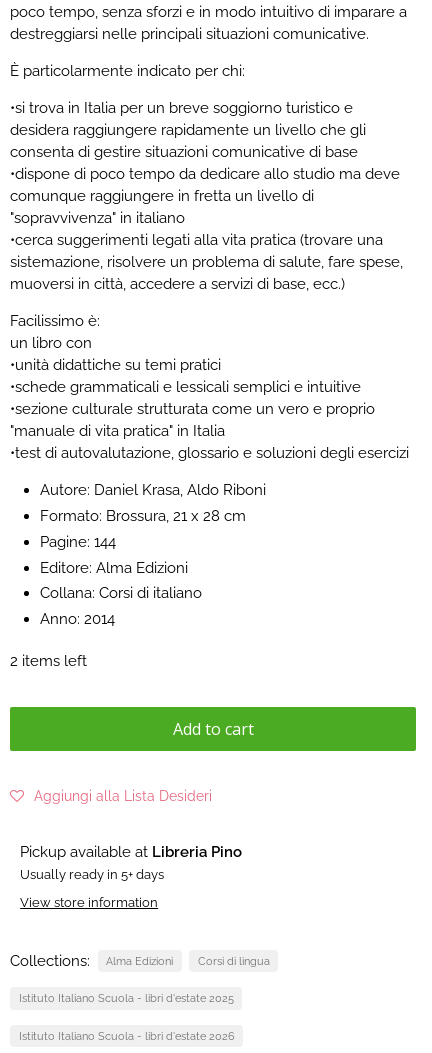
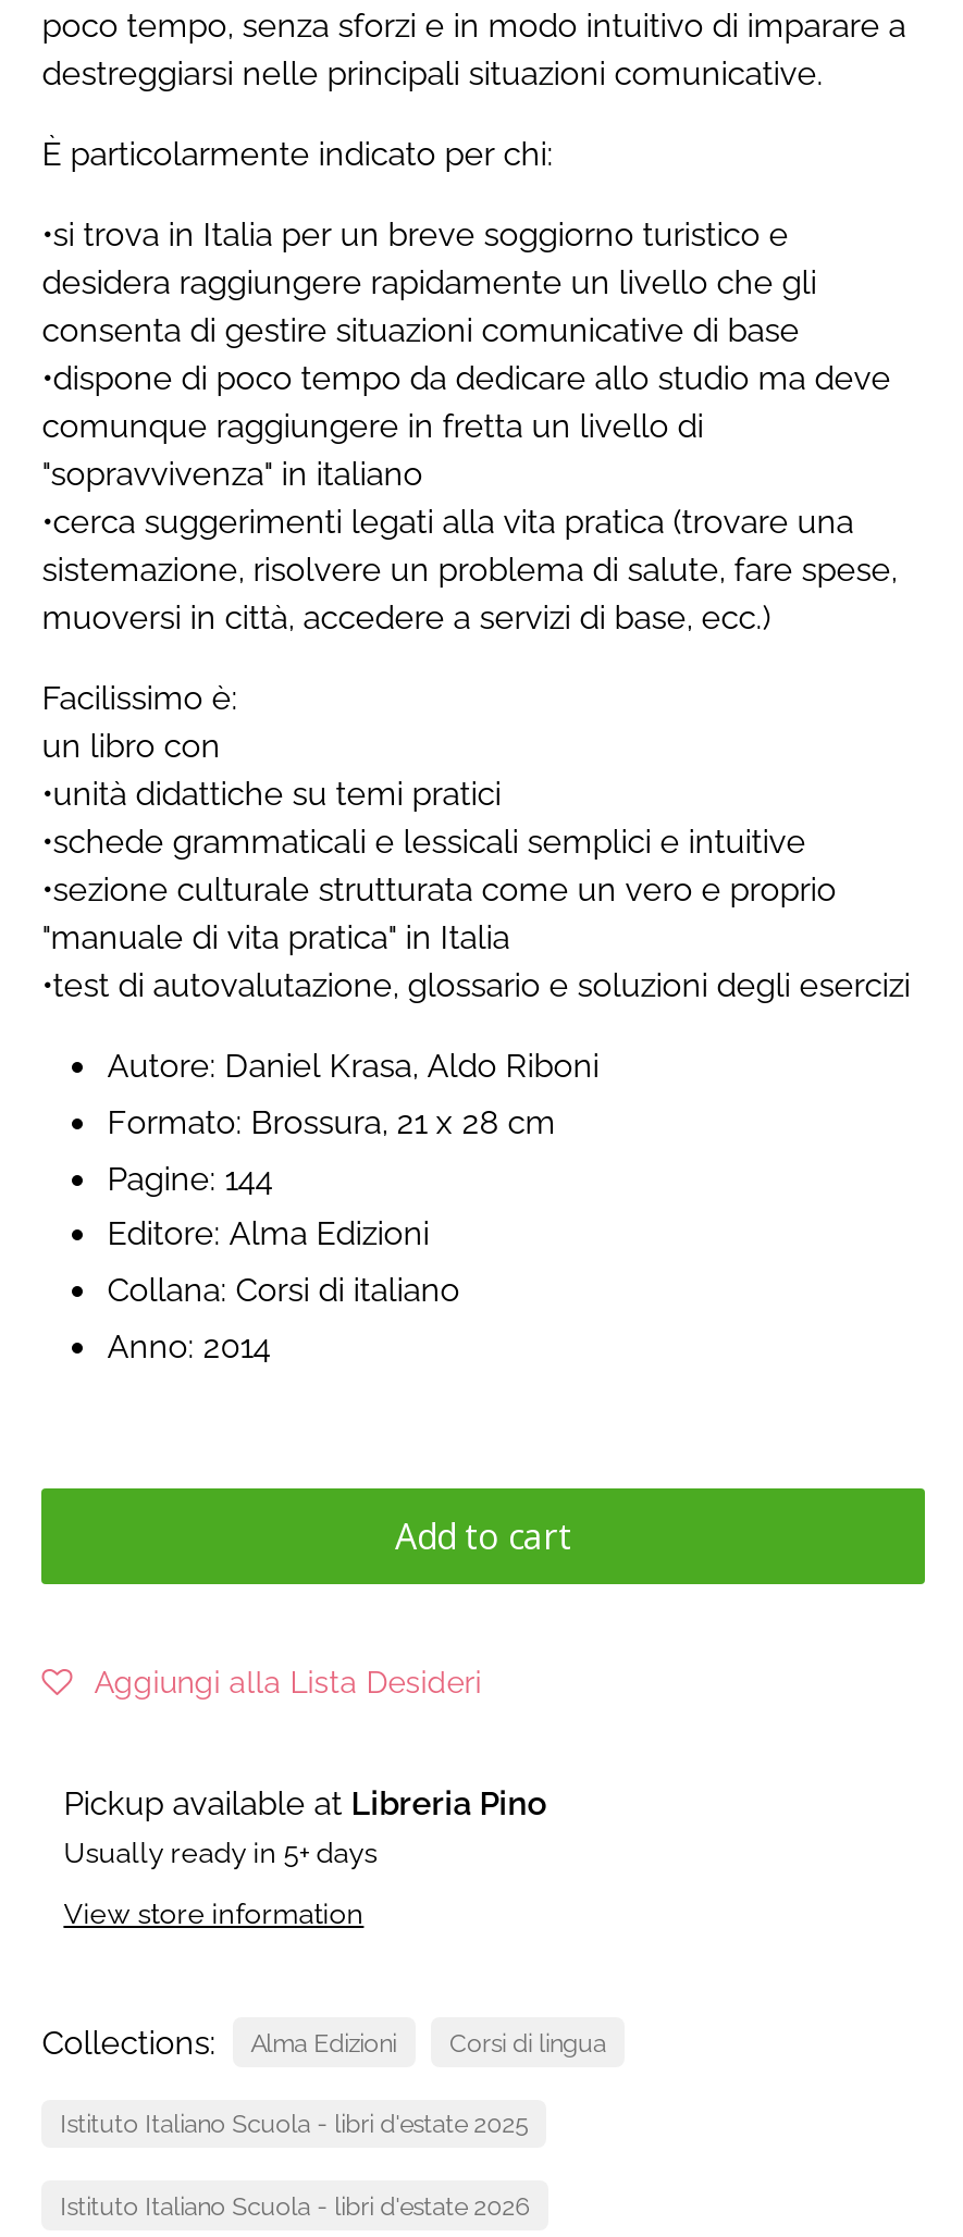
- 2 items left
